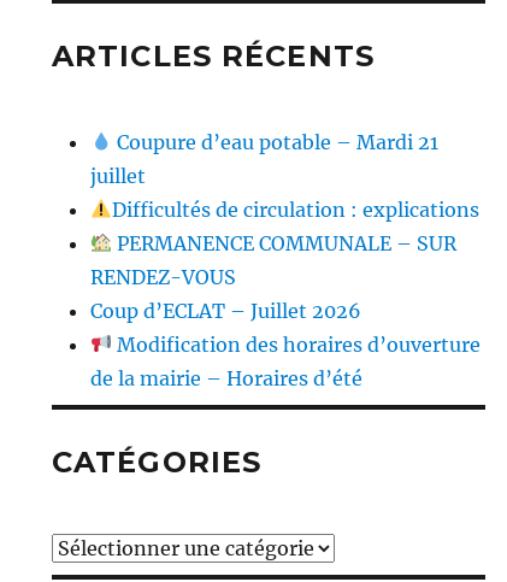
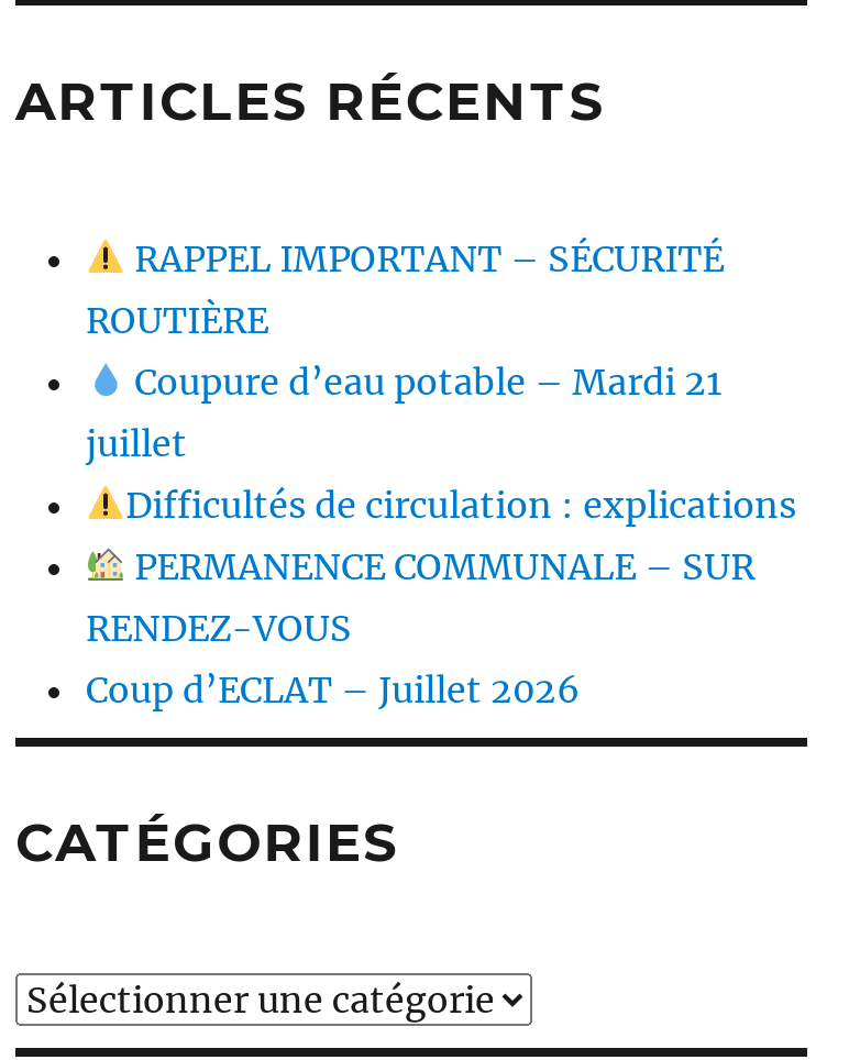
+ RAPPEL IMPORTANT – SÉCURITÉ
+ ROUTIÈRE

moved down: Coupure d’eau potable – Mardi 21 | juillet | Difficultés de circulation : explications | PERMANENCE COMMUNALE – SUR | RENDEZ-VOUS | Coup d’ECLAT – Juillet 2026

- Modification des horaires d’ouverture
- de la mairie – Horaires d’été
